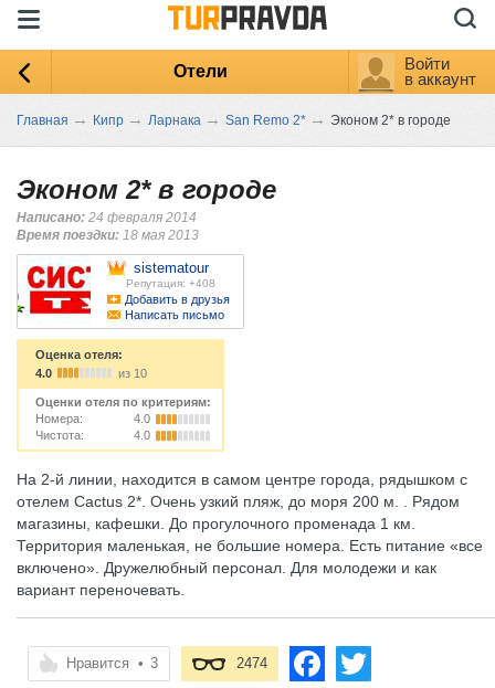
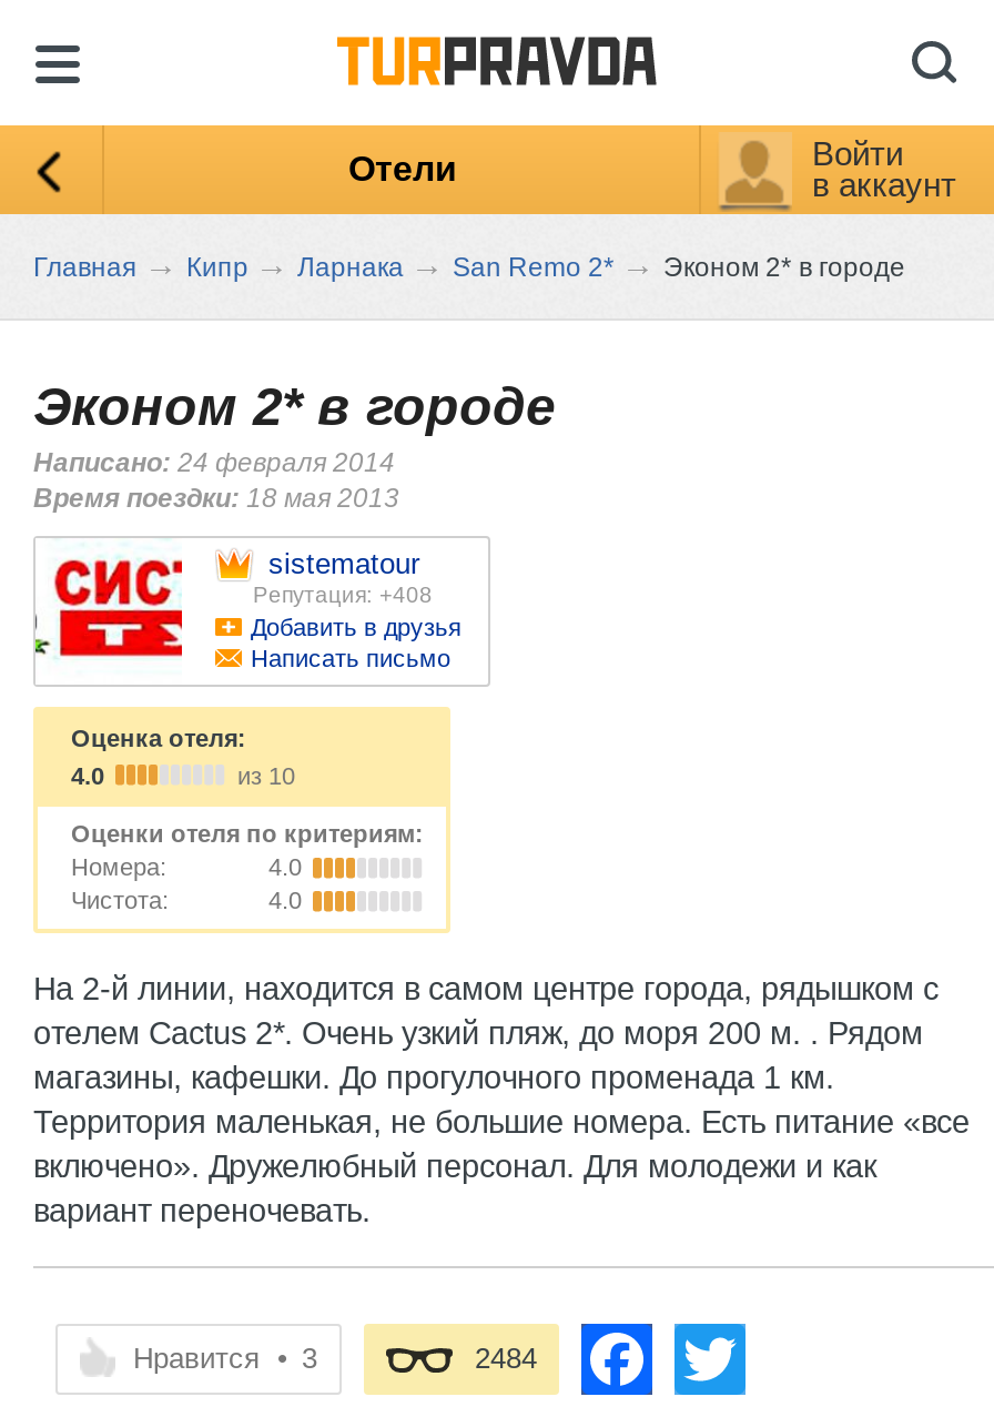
- 2474
+ 2484
